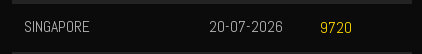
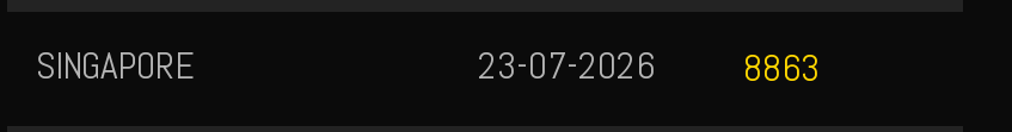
- 20-07-2026
+ 23-07-2026

- 9720
+ 8863
